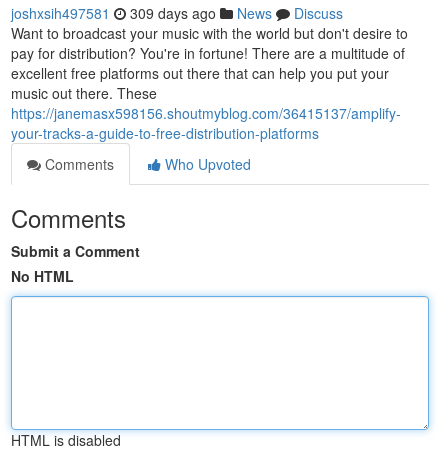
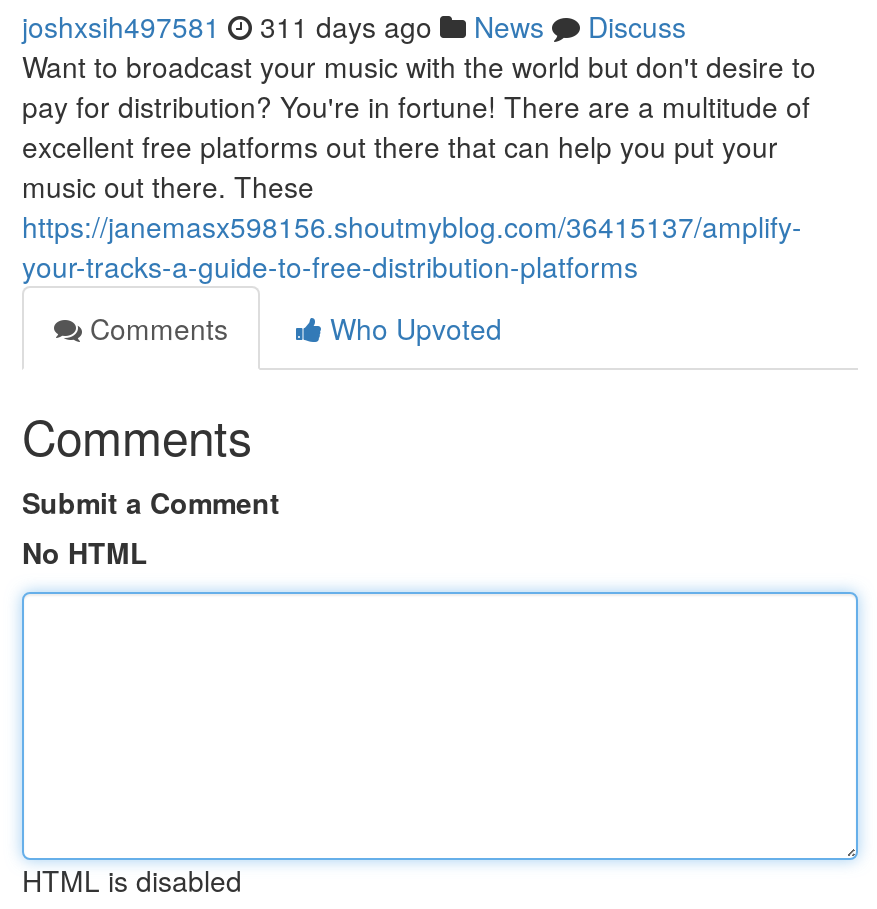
- joshxsih497581 309 days ago News Discuss
+ joshxsih497581 311 days ago News Discuss
